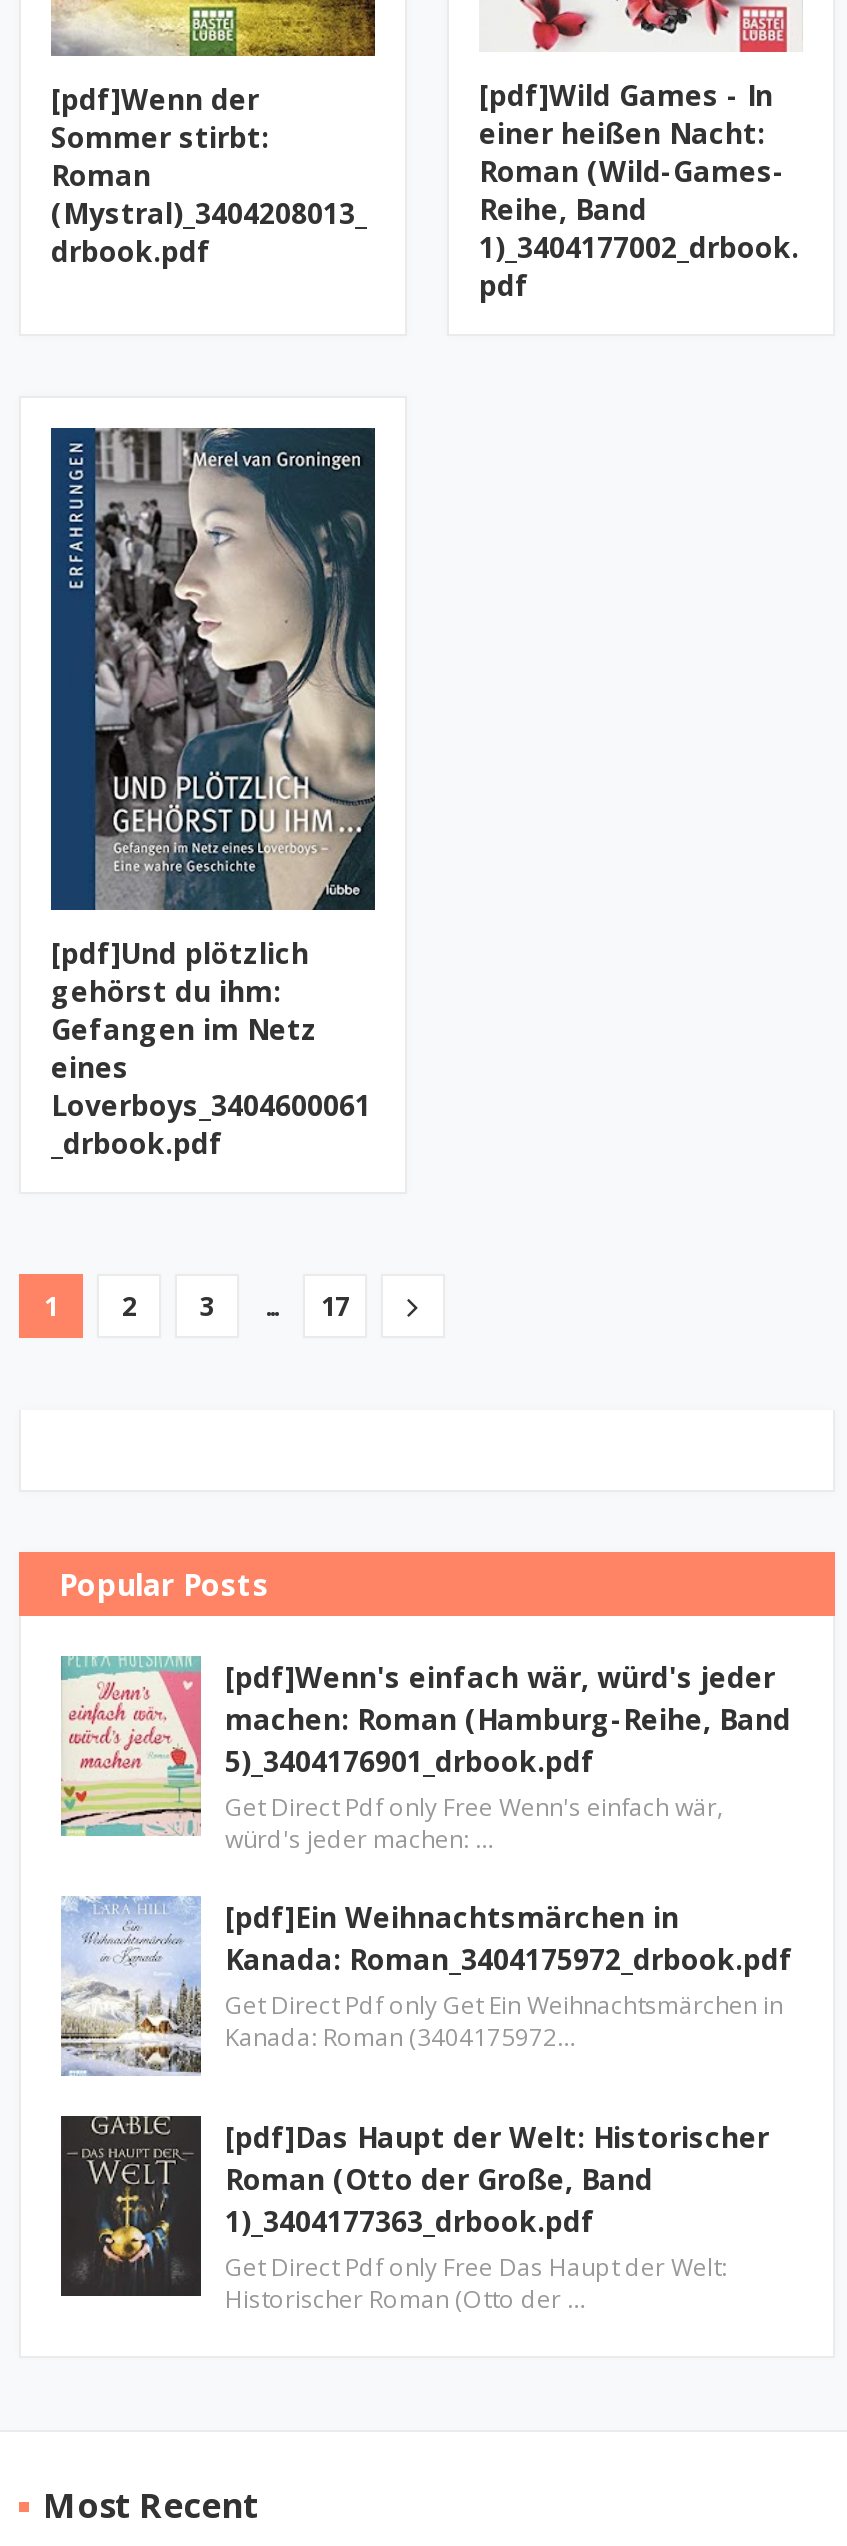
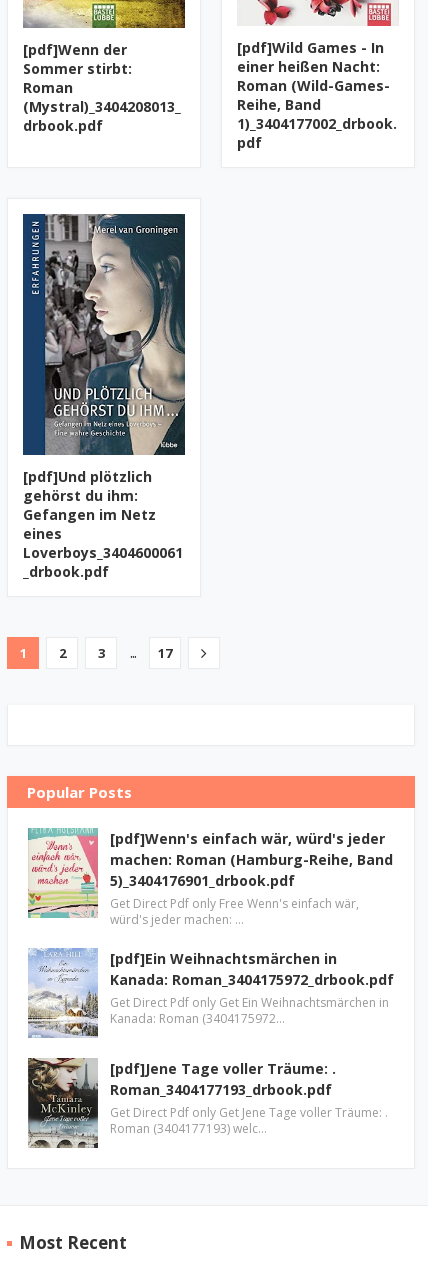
- [image]
- [pdf]Das Haupt der Welt: Historischer
- Roman (Otto der Große, Band
- 1)_3404177363_drbook.pdf
- Get Direct Pdf only Free Das Haupt der Welt:
- Historischer Roman (Otto der …
+ [image]
+ [pdf]Jene Tage voller Träume: .
+ Roman_3404177193_drbook.pdf
+ Get Direct Pdf only Get Jene Tage voller Träume: .
+ Roman (3404177193) welc…
